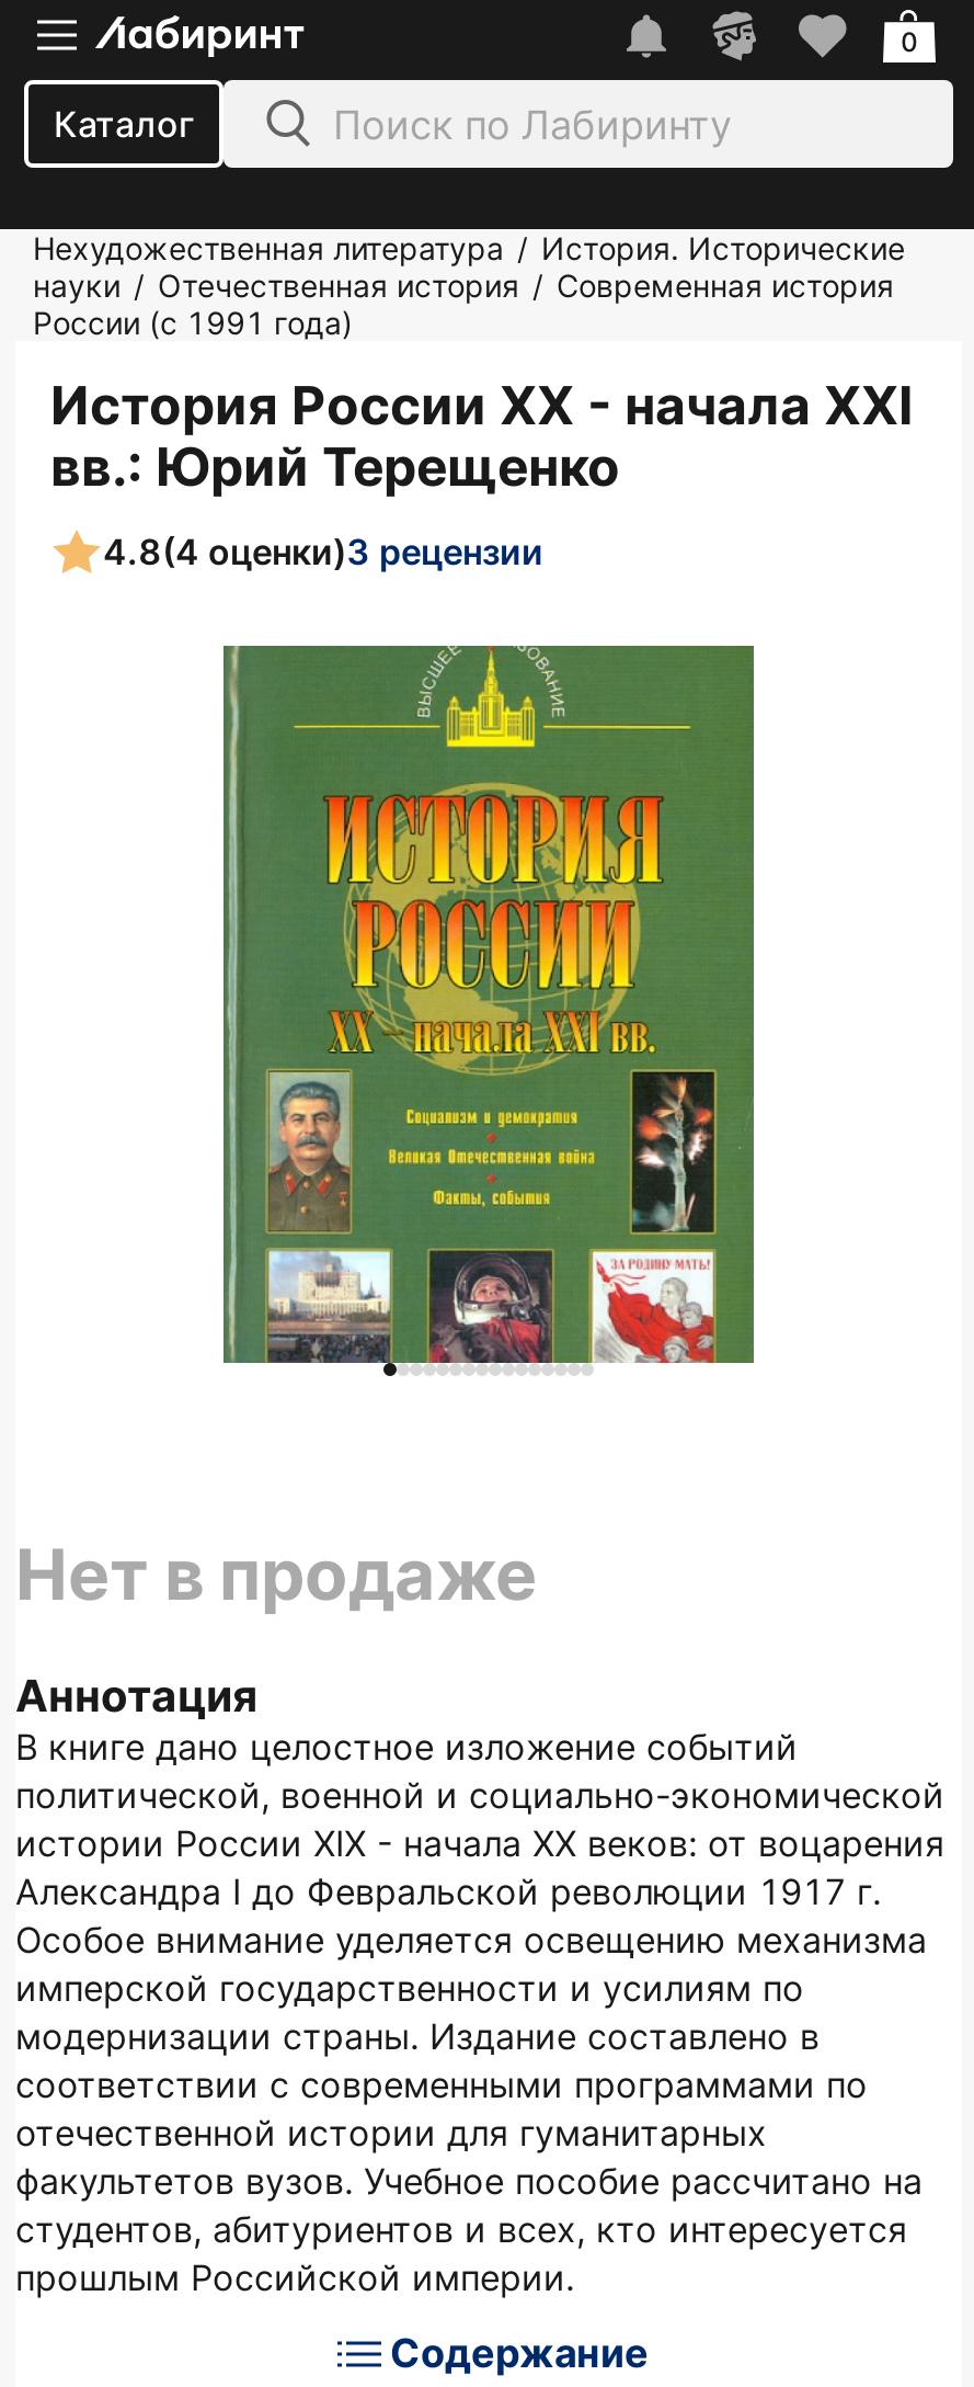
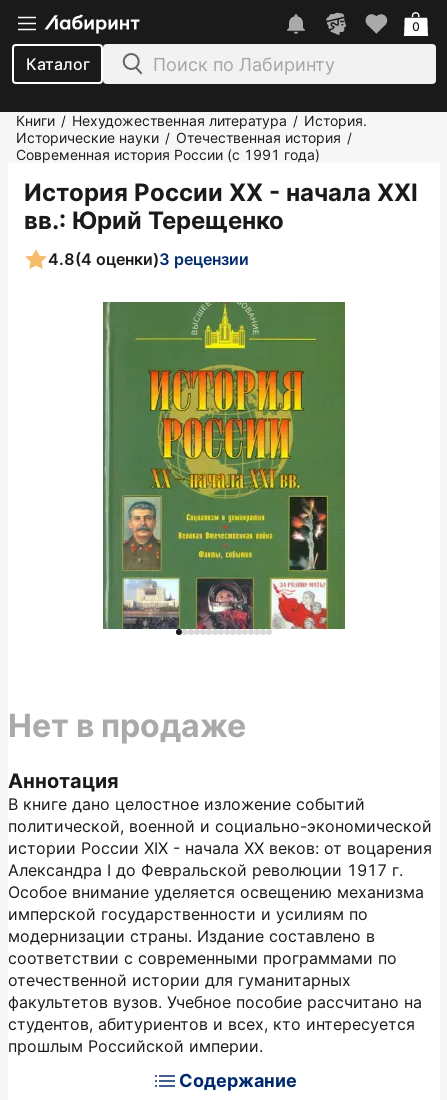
- Нехудожественная литература / История. Исторические
- науки / Отечественная история / Современная история
- России (с 1991 года)
+ Книги / Нехудожественная литература / История.
+ Исторические науки / Отечественная история /
+ Современная история России (с 1991 года)
